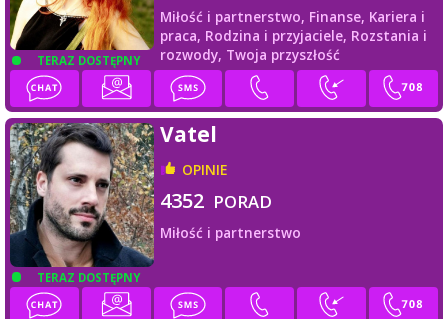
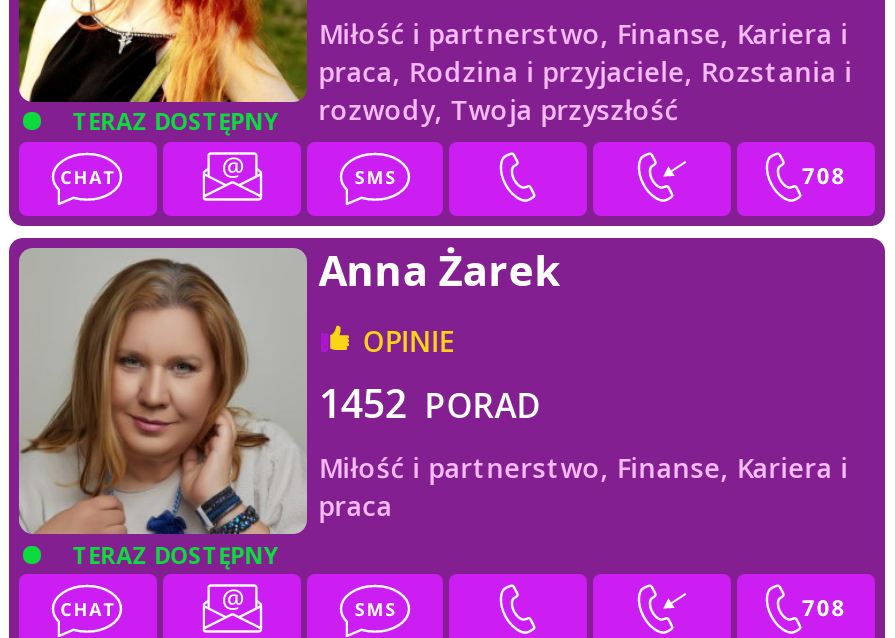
- [image]
- Vatel
+ [image]
+ Anna Żarek

- 4352 PORAD
- Miłość i partnerstwo
+ 1452 PORAD
+ Miłość i partnerstwo, Finanse, Kariera i
+ praca
